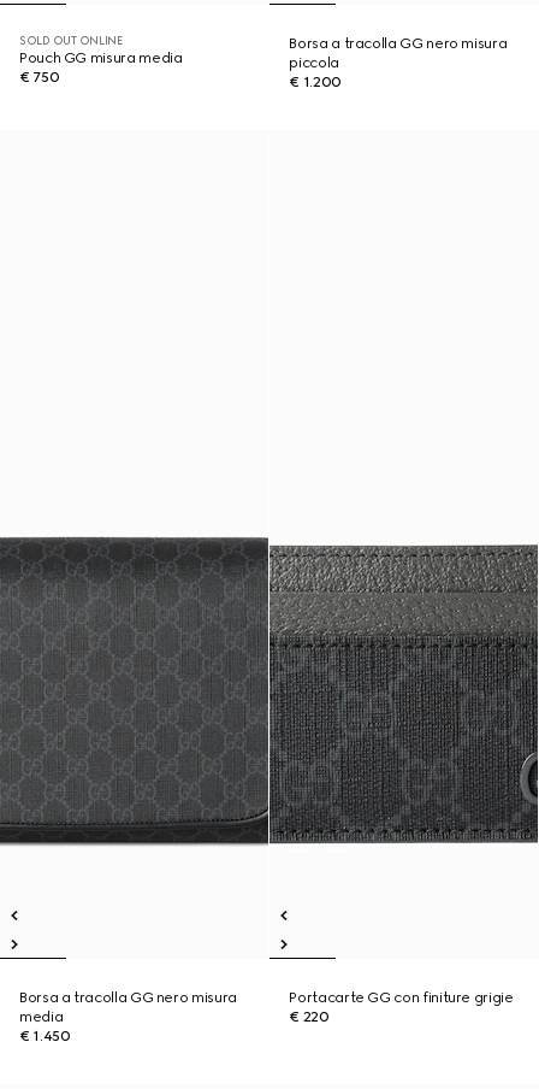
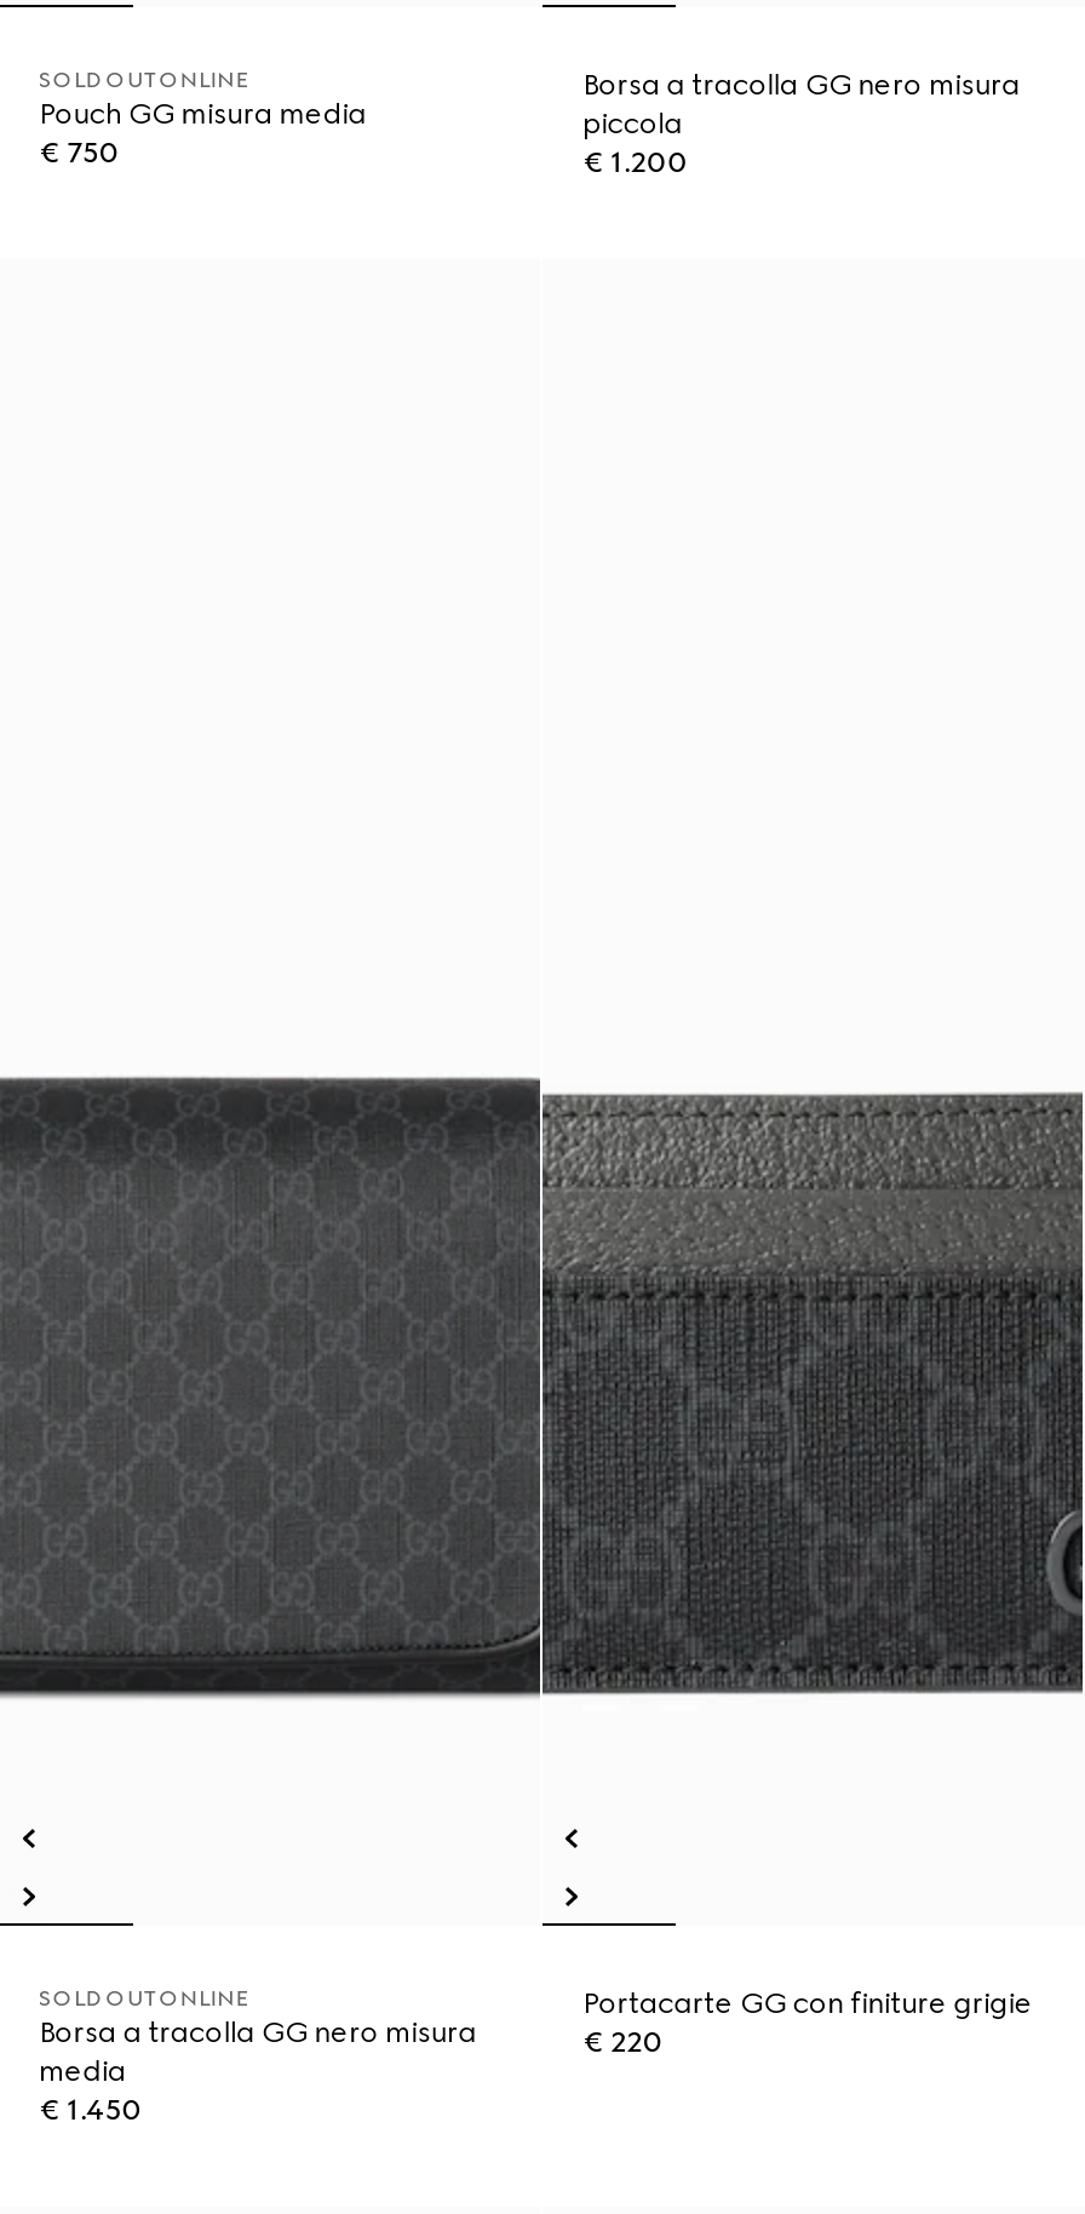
+ SOLD OUT ONLINE
